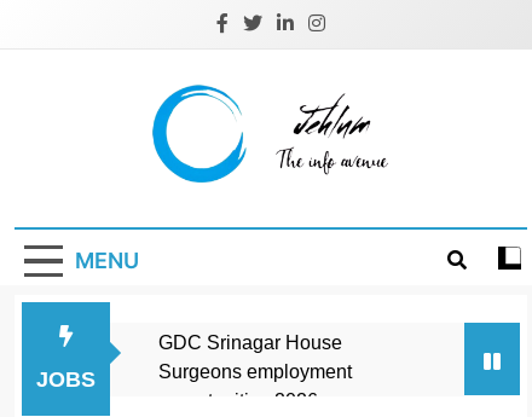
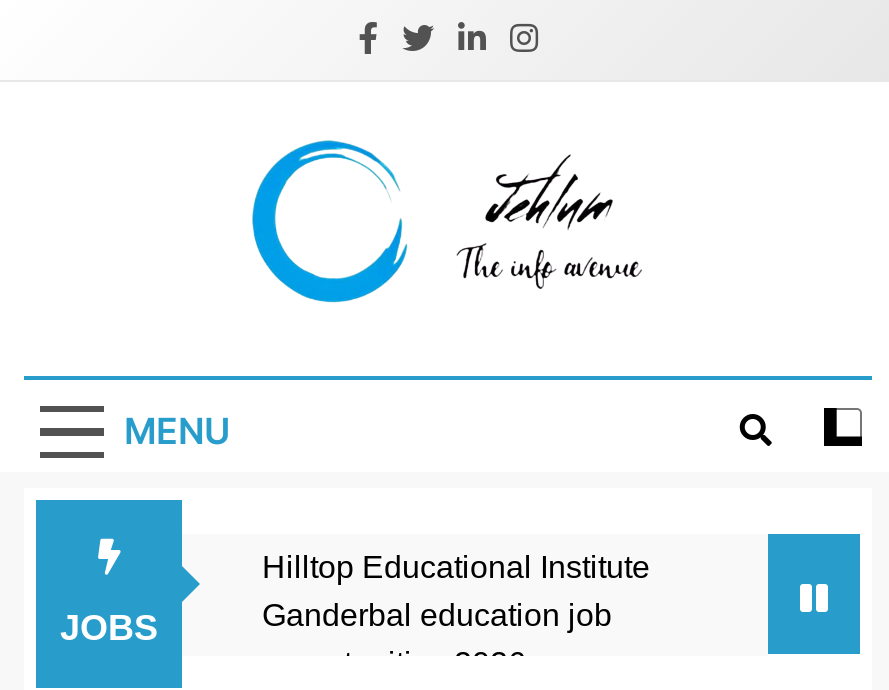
- GDC Srinagar House
- Surgeons employment
+ Hilltop Educational Institute
+ Ganderbal education job
